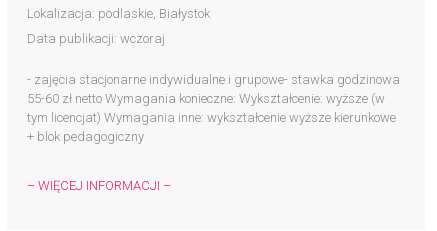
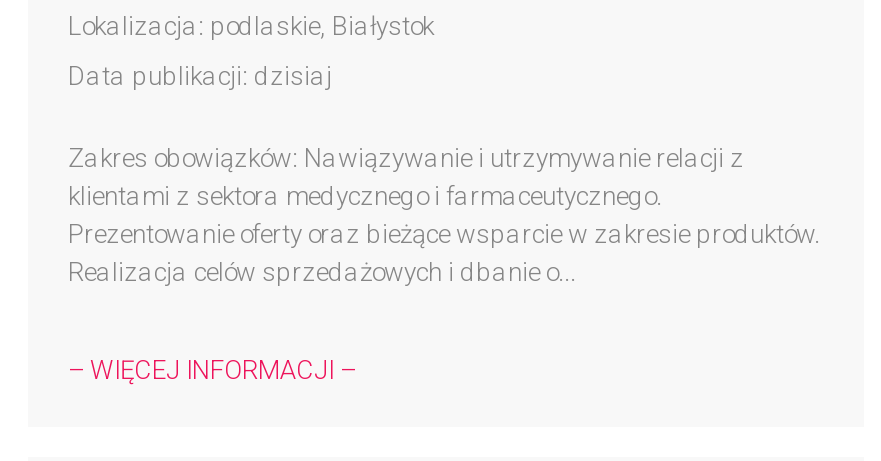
- Data publikacji: wczoraj
+ Data publikacji: dzisiaj

- - zajęcia stacjonarne indywidualne i grupowe- stawka godzinowa
- 55-60 zł netto Wymagania konieczne: Wykształcenie: wyższe (w
- tym licencjat) Wymagania inne: wykształcenie wyższe kierunkowe
- + blok pedagogiczny
+ Zakres obowiązków: Nawiązywanie i utrzymywanie relacji z
+ klientami z sektora medycznego i farmaceutycznego.
+ Prezentowanie oferty oraz bieżące wsparcie w zakresie produktów.
+ Realizacja celów sprzedażowych i dbanie o...
